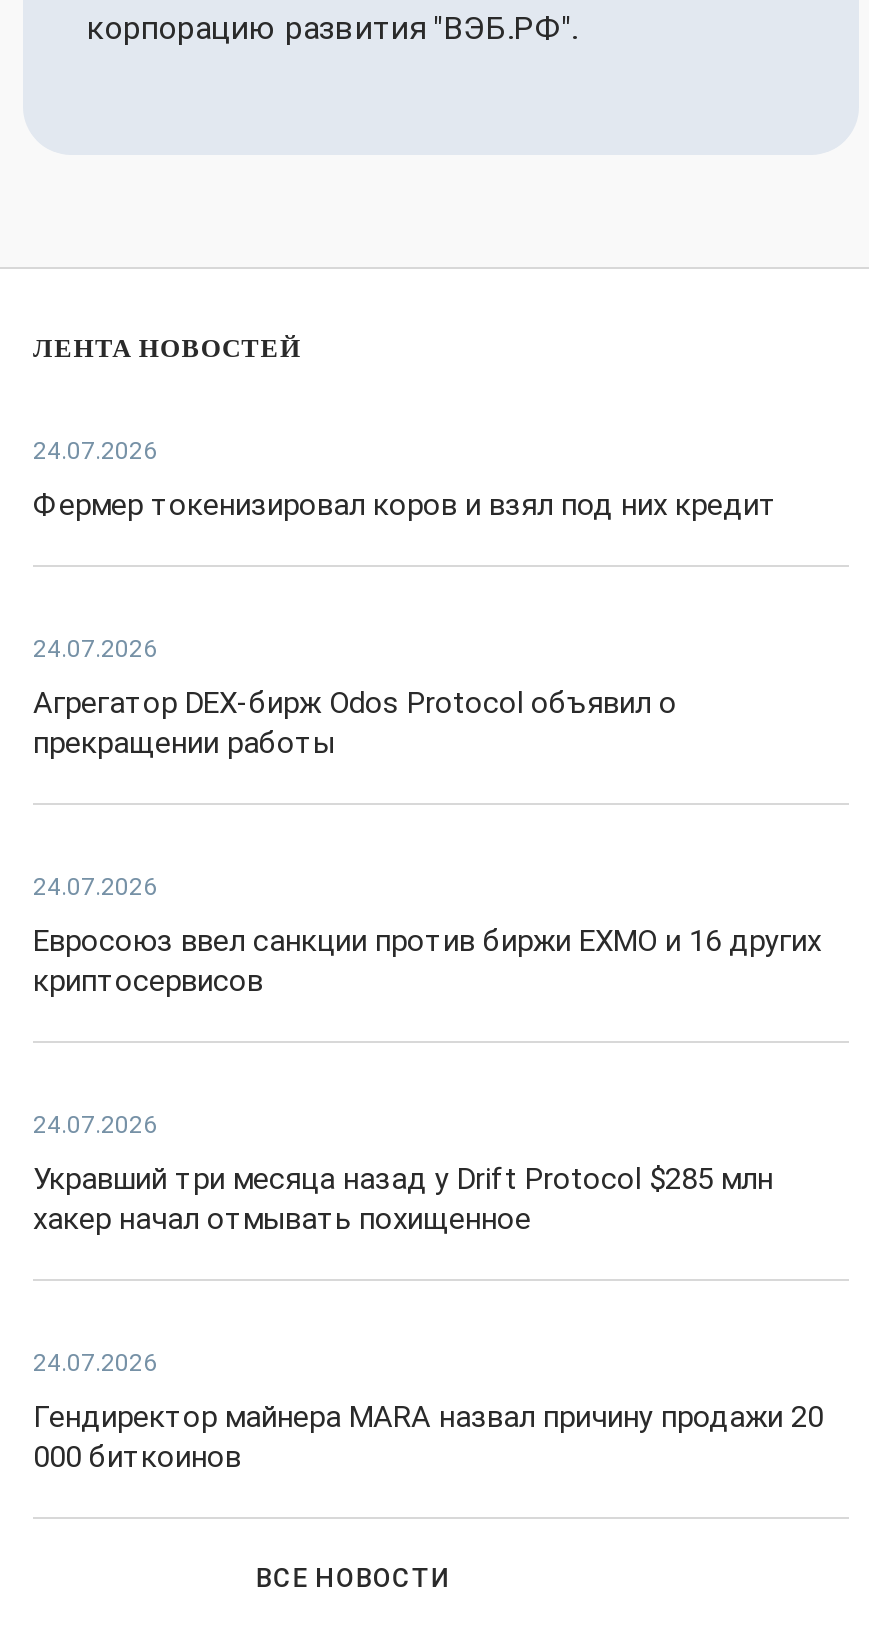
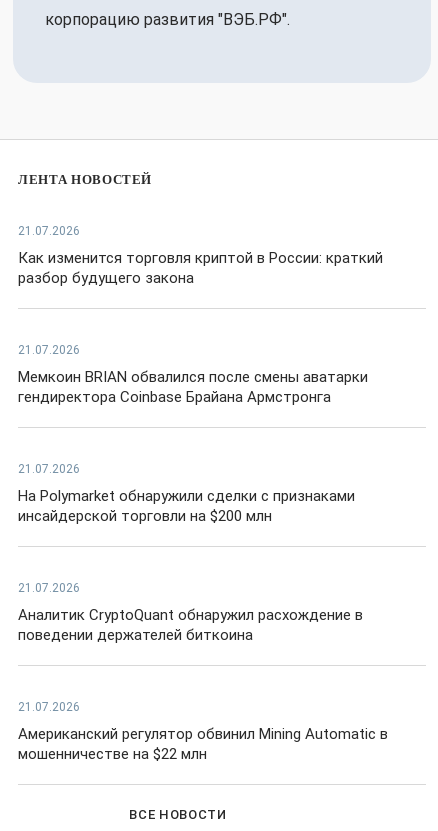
- 24.07.2026
+ 21.07.2026

- Фермер токенизировал коров и взял под них кредит
+ Как изменится торговля криптой в России: краткий
+ разбор будущего закона

- 24.07.2026
+ 21.07.2026

- Агрегатор DEX‑бирж Odos Protocol объявил о
- прекращении работы
+ Мемкоин BRIAN обвалился после смены аватарки
+ гендиректора Coinbase Брайана Армстронга

- 24.07.2026
+ 21.07.2026

- Евросоюз ввел санкции против биржи EXMO и 16 других
- криптосервисов
+ На Polymarket обнаружили сделки с признаками
+ инсайдерской торговли на $200 млн

- 24.07.2026
+ 21.07.2026

- Укравший три месяца назад у Drift Protocol $285 млн
- хакер начал отмывать похищенное
+ Аналитик CryptoQuant обнаружил расхождение в
+ поведении держателей биткоина

- 24.07.2026
+ 21.07.2026

- Гендиректор майнера MARA назвал причину продажи 20
- 000 биткоинов
+ Американский регулятор обвинил Mining Automatic в
+ мошенничестве на $22 млн
